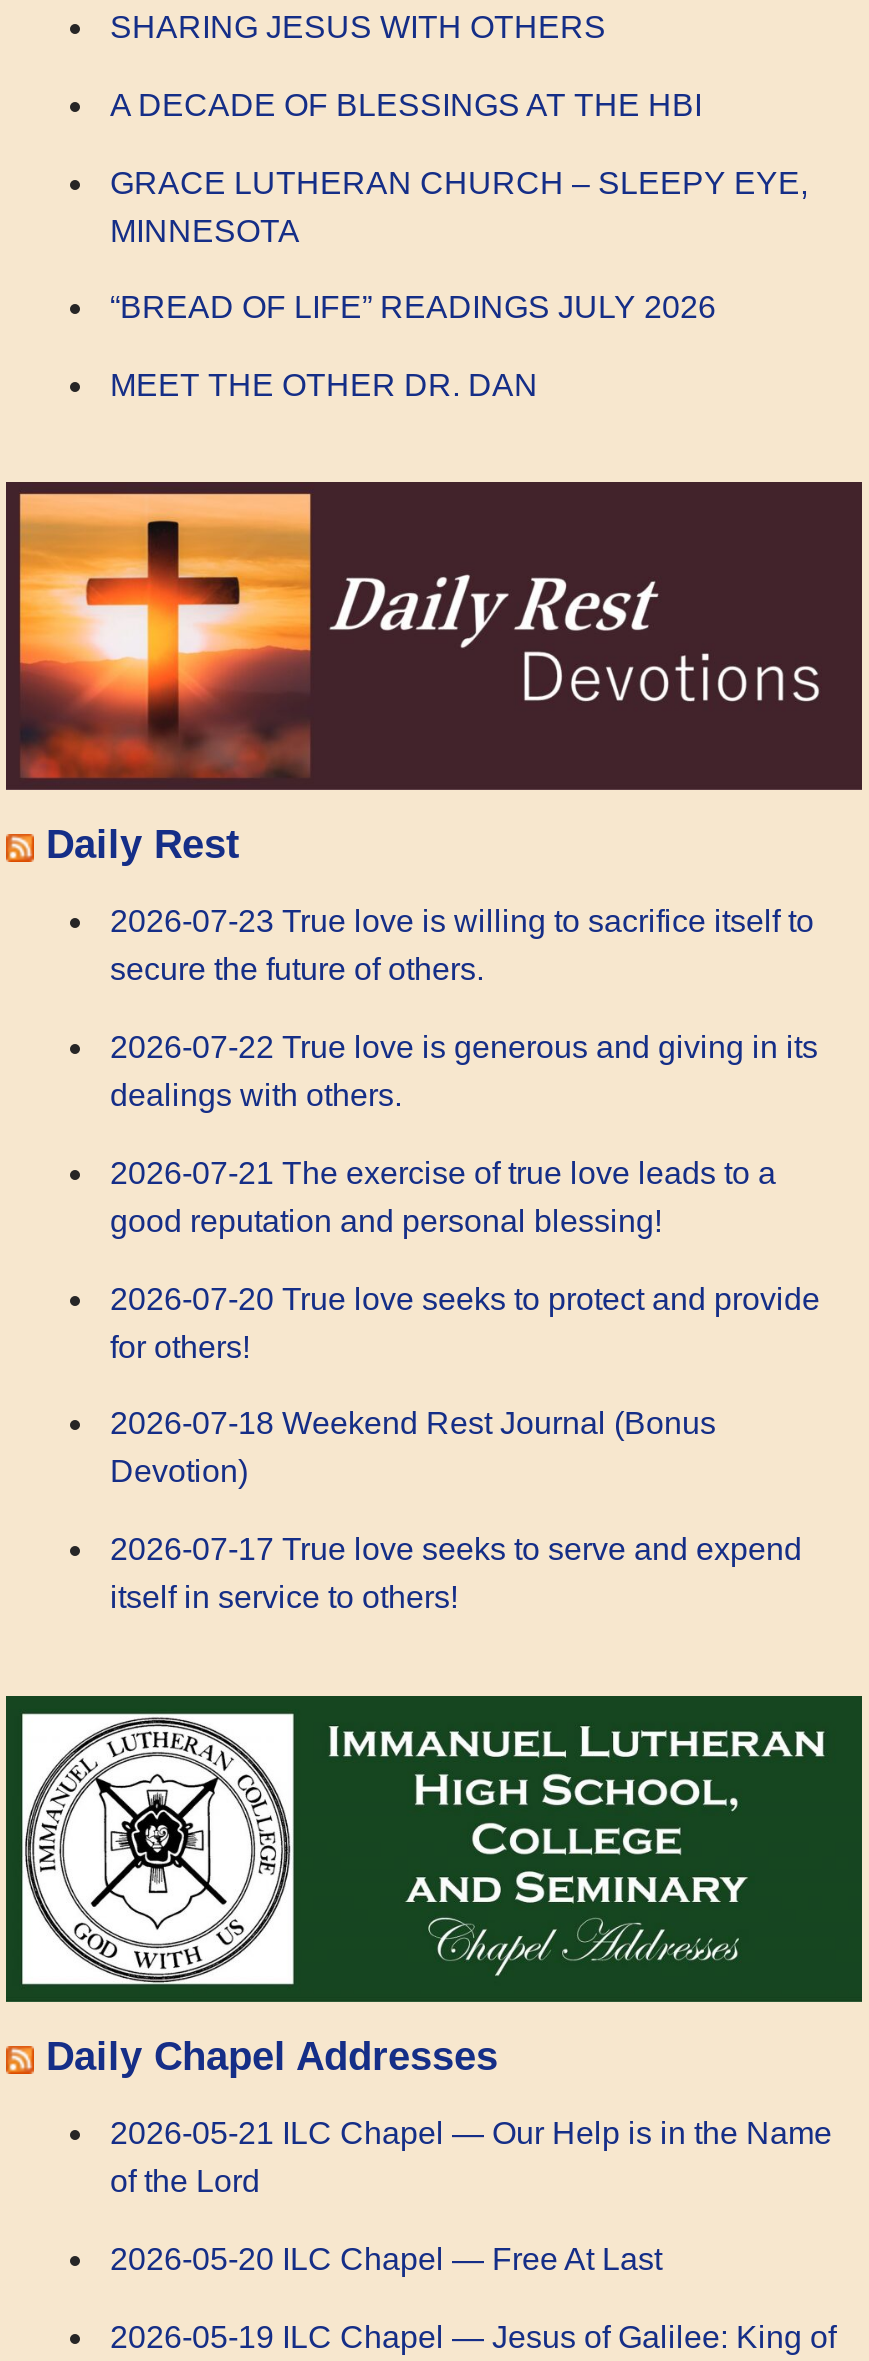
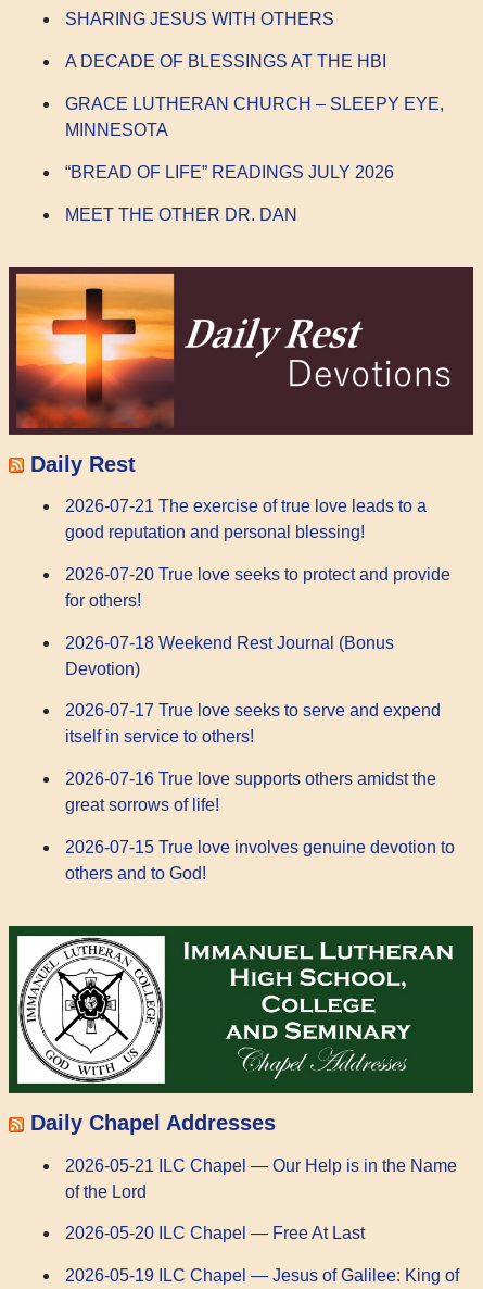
- 2026-07-23 True love is willing to sacrifice itself to
- secure the future of others.
- 2026-07-22 True love is generous and giving in its
- dealings with others.

moved up: 2026-07-21 The exercise of true love leads to a | good reputation and personal blessing! | 2026-07-20 True love seeks to protect and provide | for others! | 2026-07-18 Weekend Rest Journal (Bonus | Devotion) | 2026-07-17 True love seeks to serve and expend | itself in service to others!

+ 2026-07-16 True love supports others amidst the
+ great sorrows of life!
+ 2026-07-15 True love involves genuine devotion to
+ others and to God!
